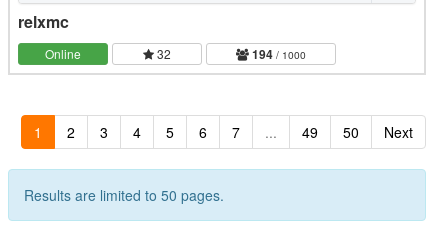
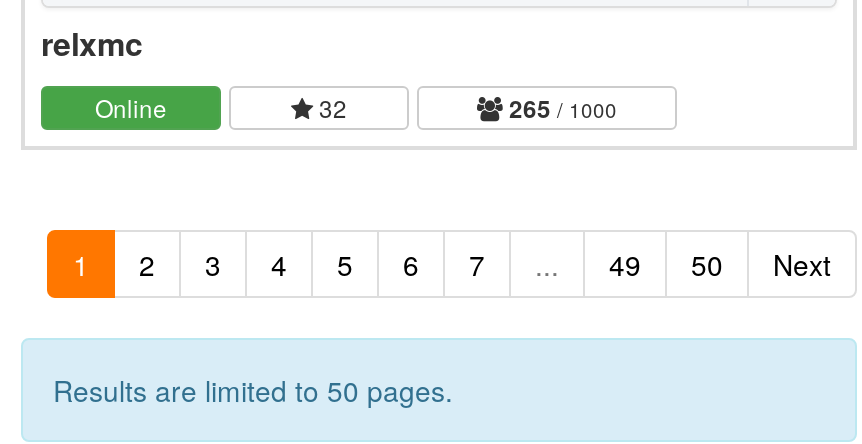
- 194 / 1000
+ 265 / 1000
